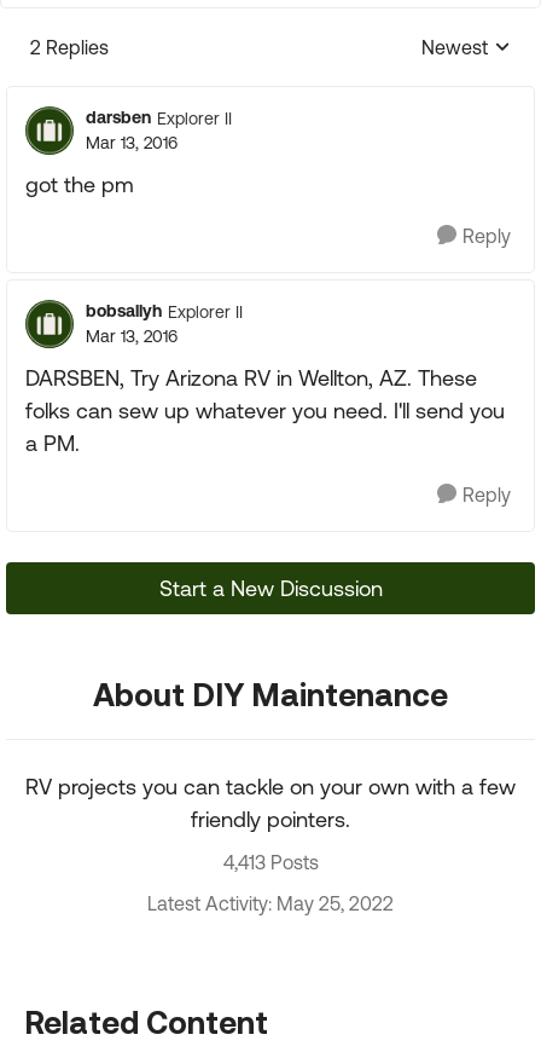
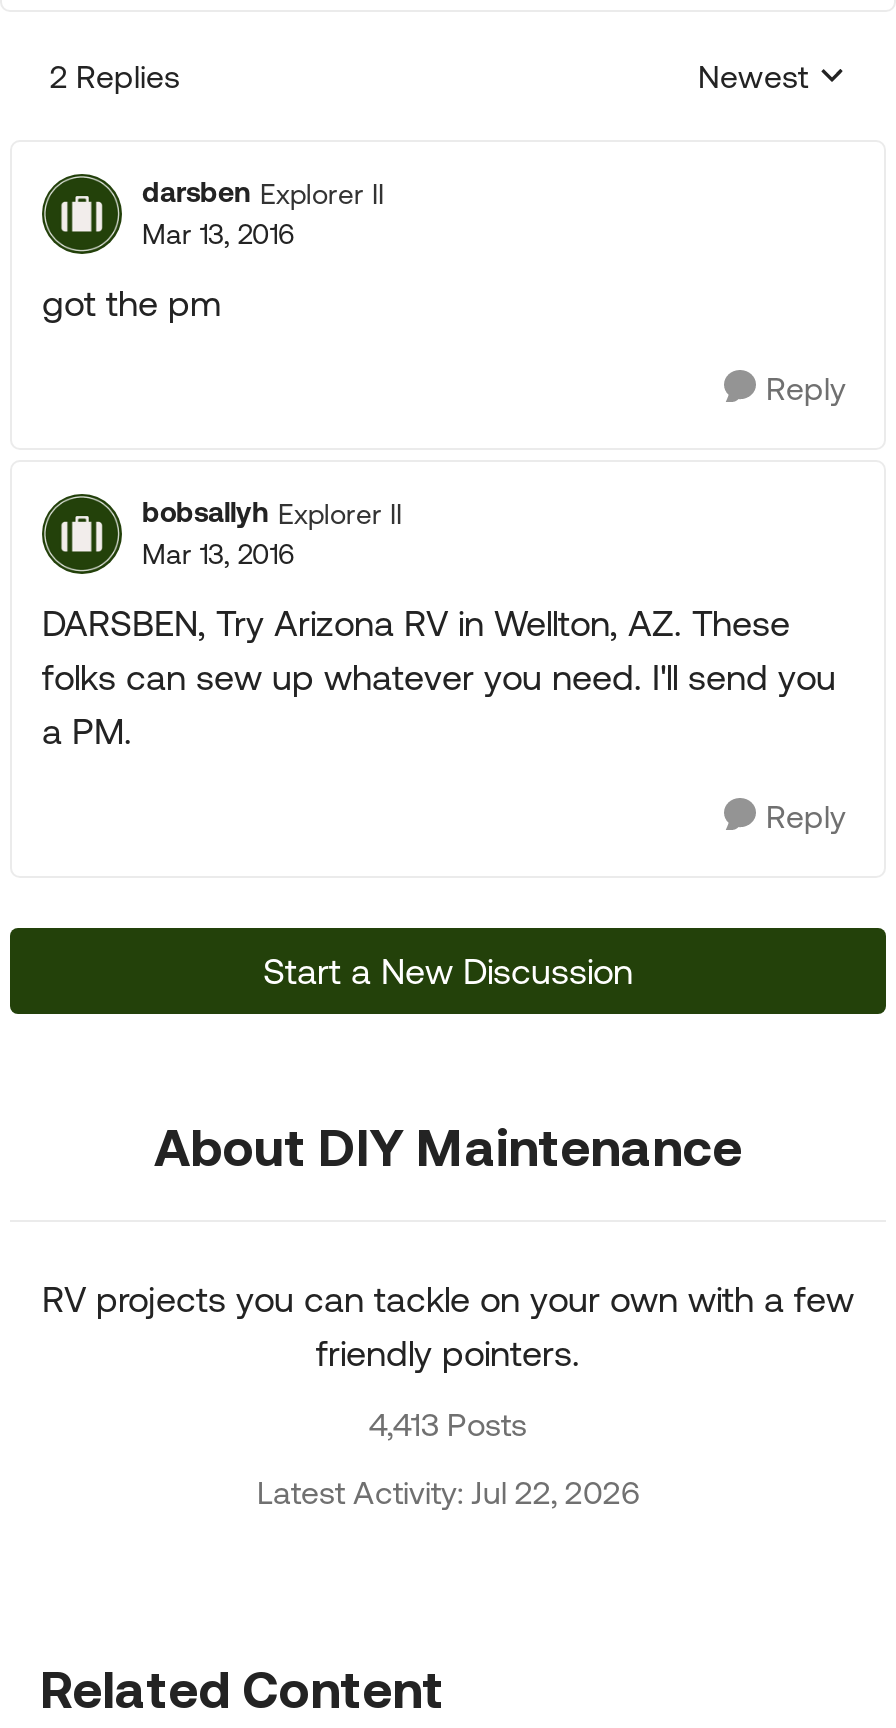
- Latest Activity: May 25, 2022
+ Latest Activity: Jul 22, 2026
